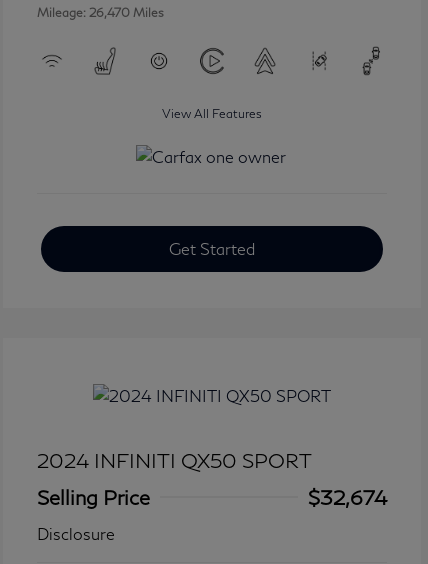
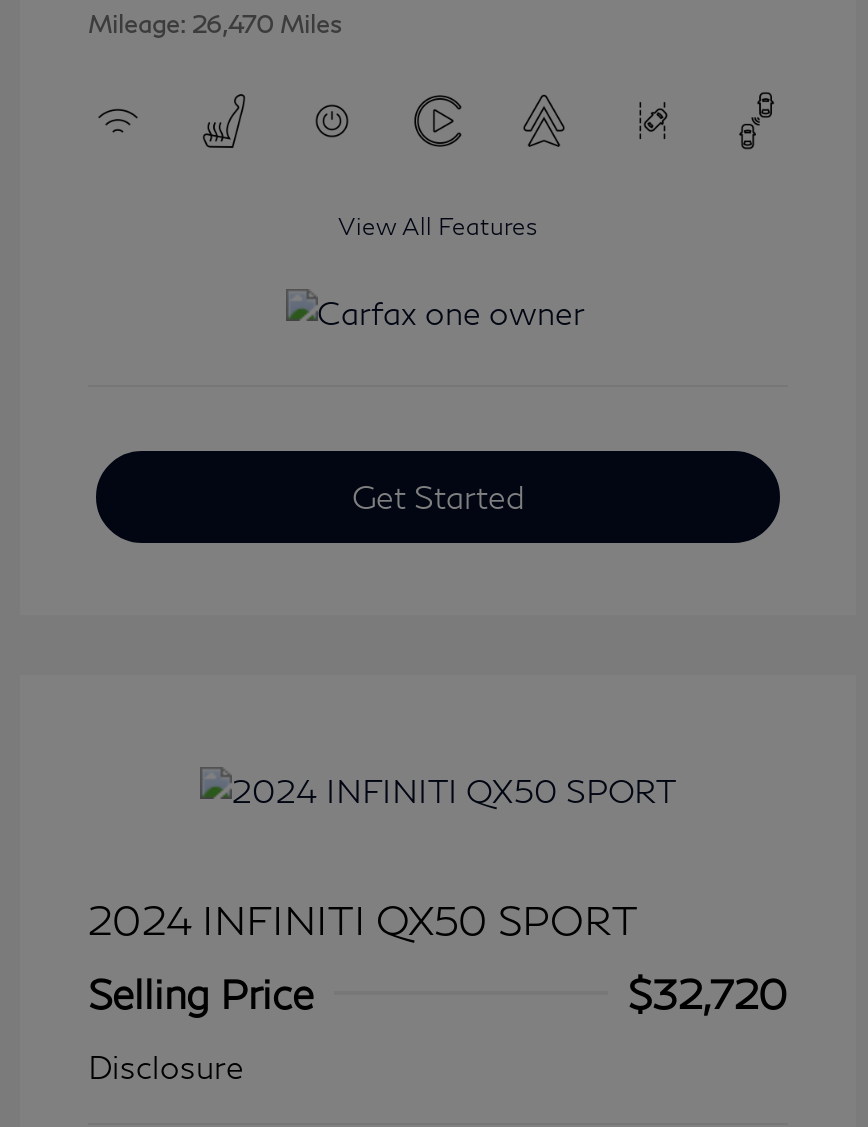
- $32,674
+ $32,720
